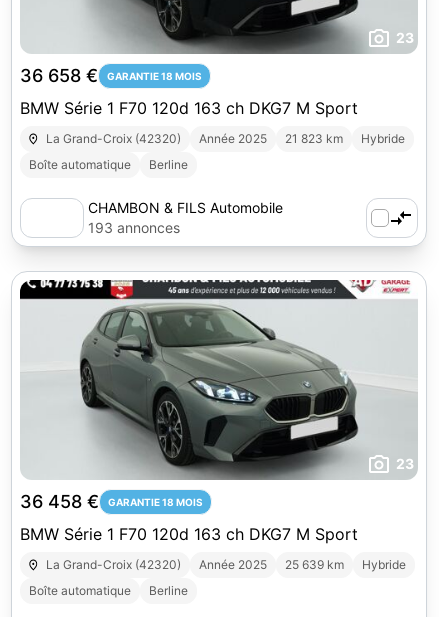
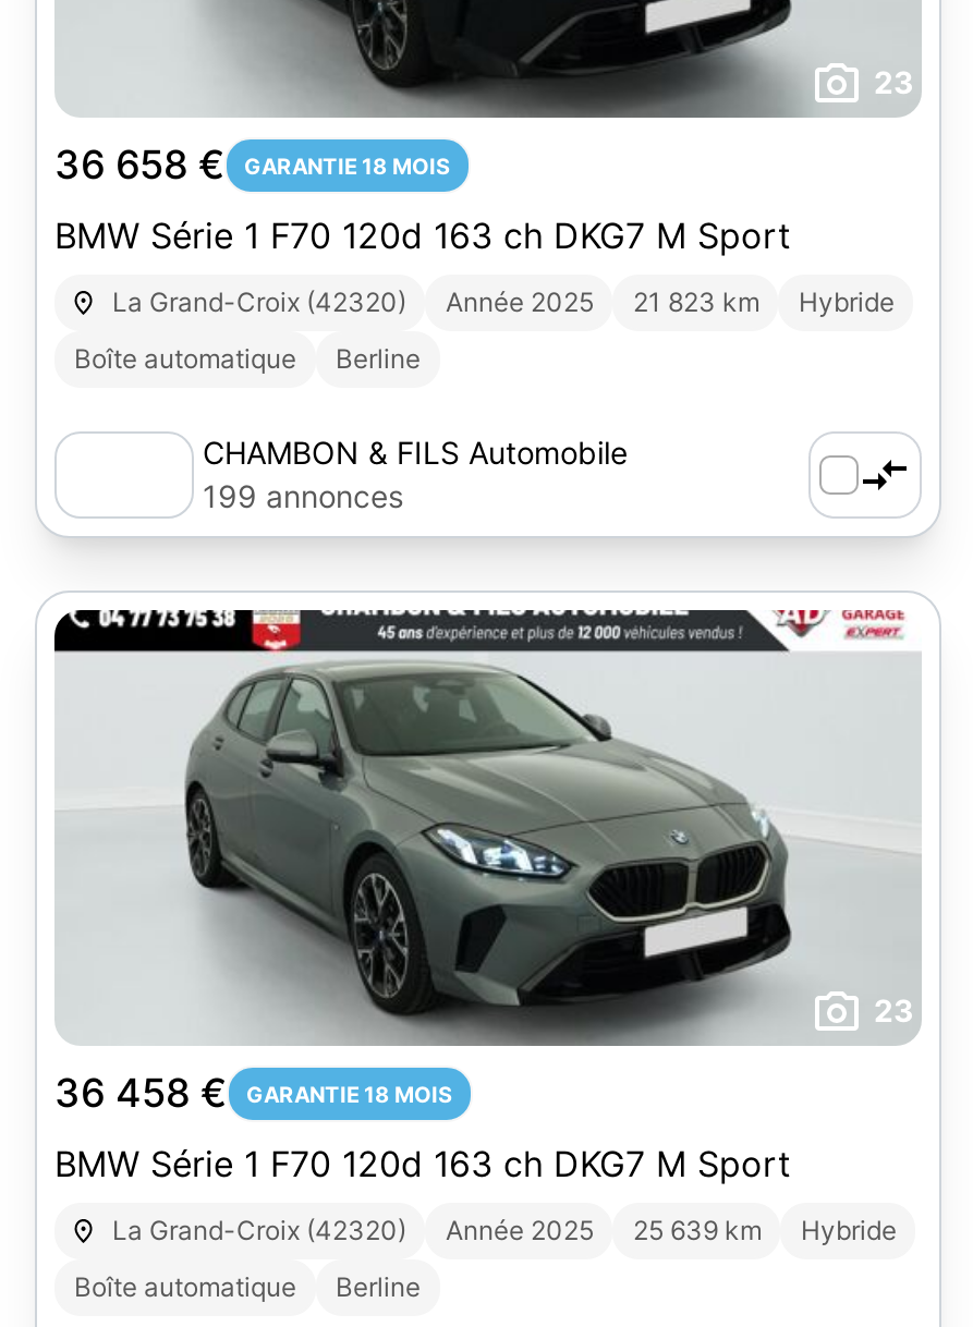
- 193 annonces
+ 199 annonces
